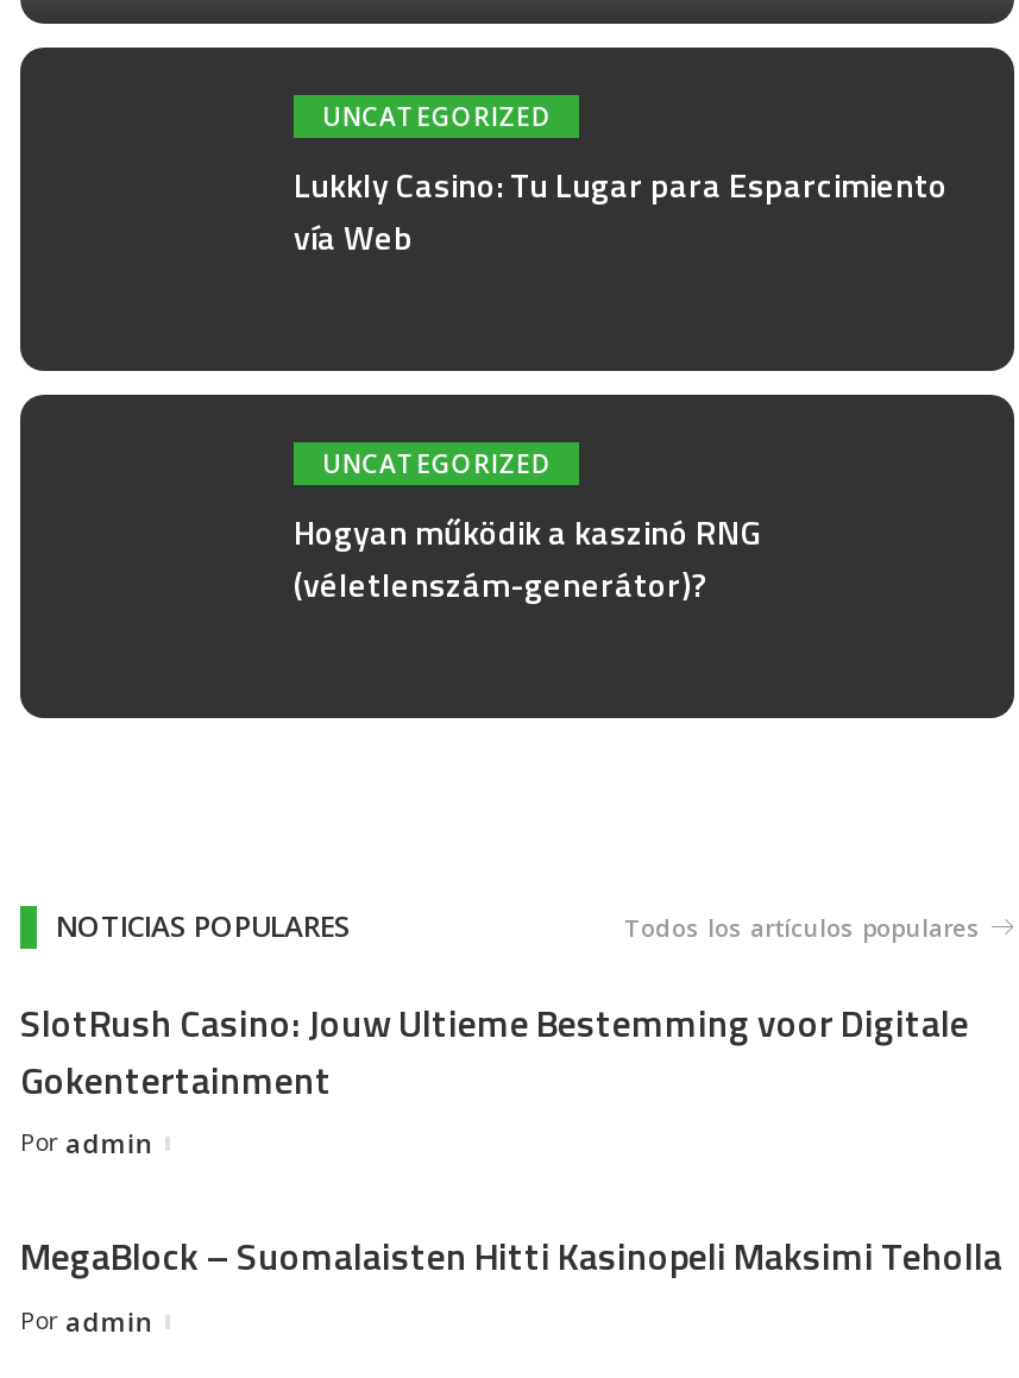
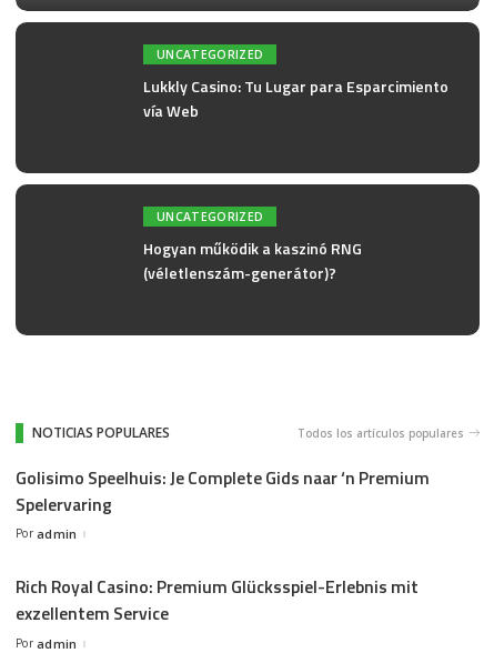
- SlotRush Casino: Jouw Ultieme Bestemming voor Digitale
- Gokentertainment
+ Golisimo Speelhuis: Je Complete Gids naar ‘n Premium
+ Spelervaring

- MegaBlock – Suomalaisten Hitti Kasinopeli Maksimi Teholla
+ Rich Royal Casino: Premium Glücksspiel-Erlebnis mit
+ exzellentem Service
